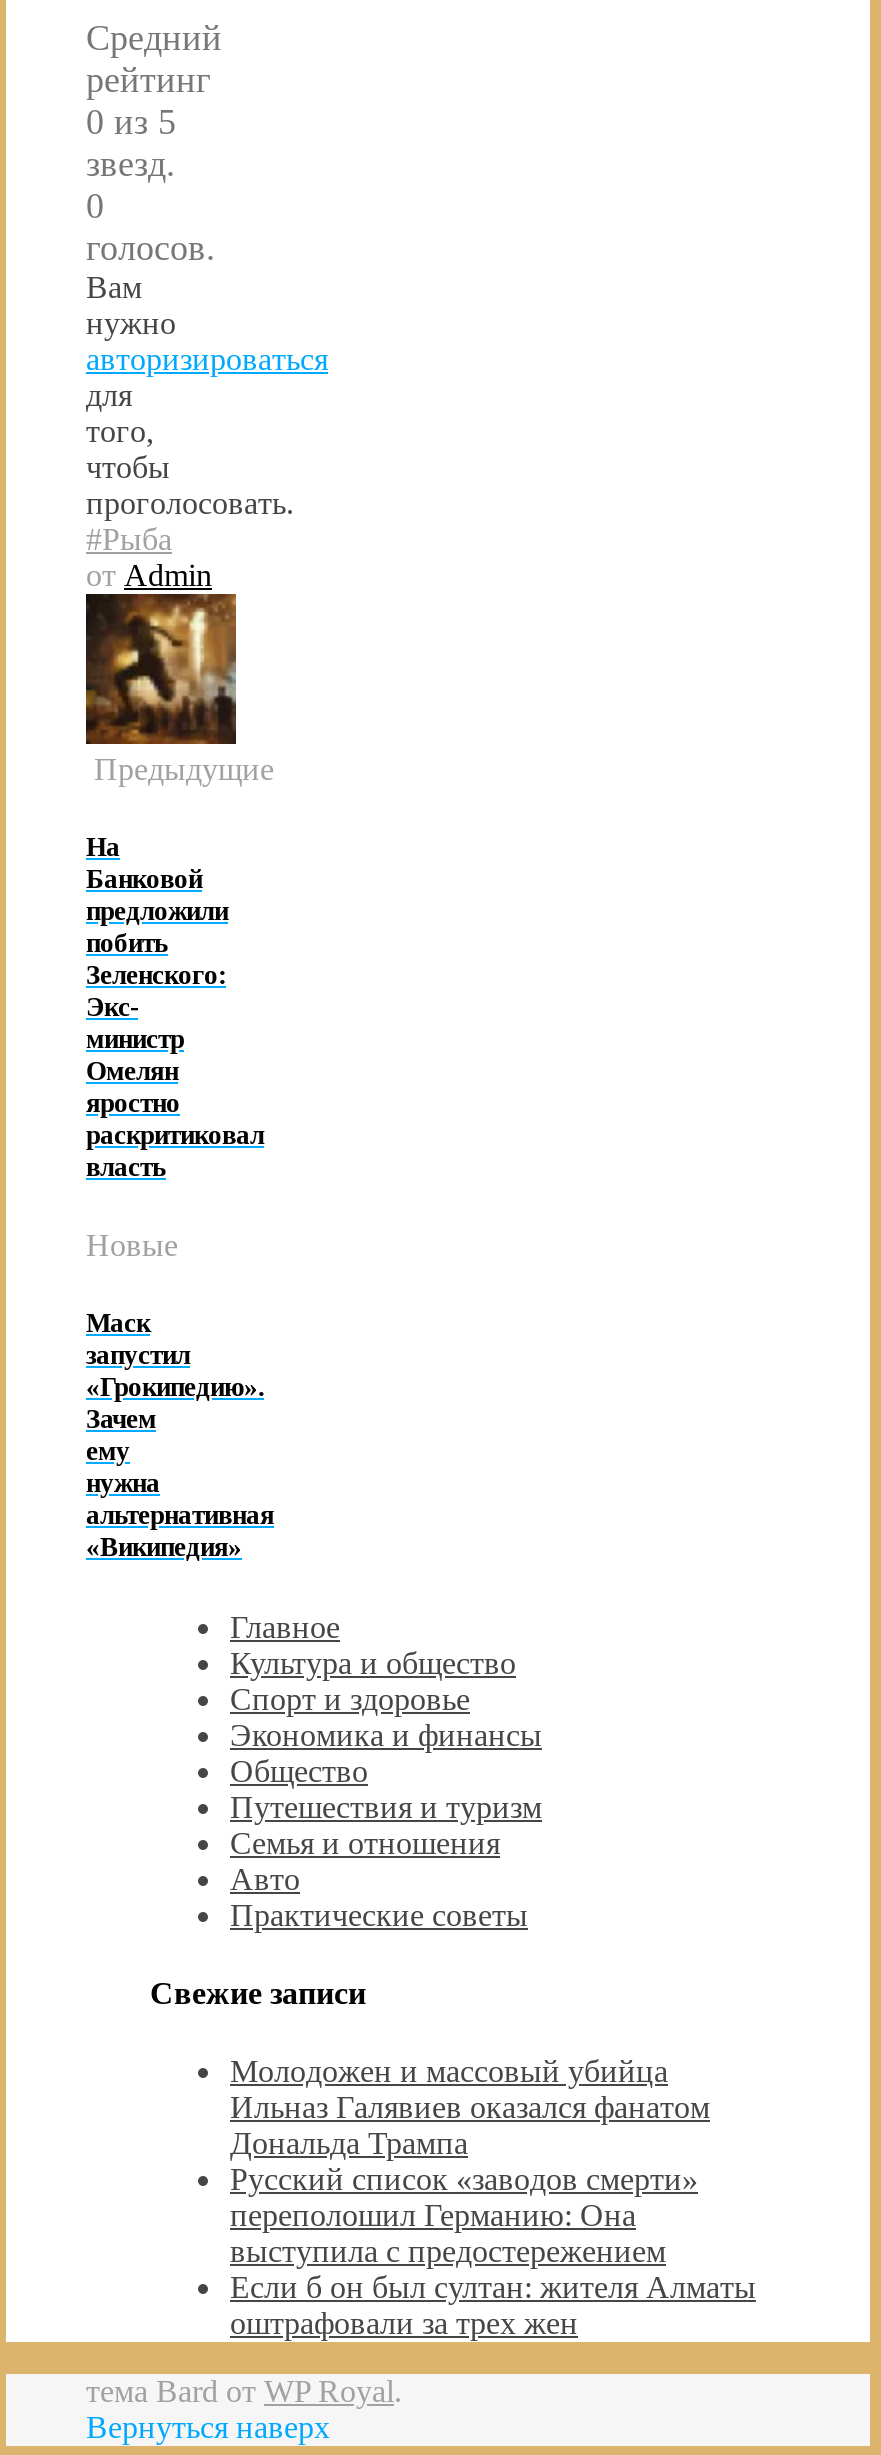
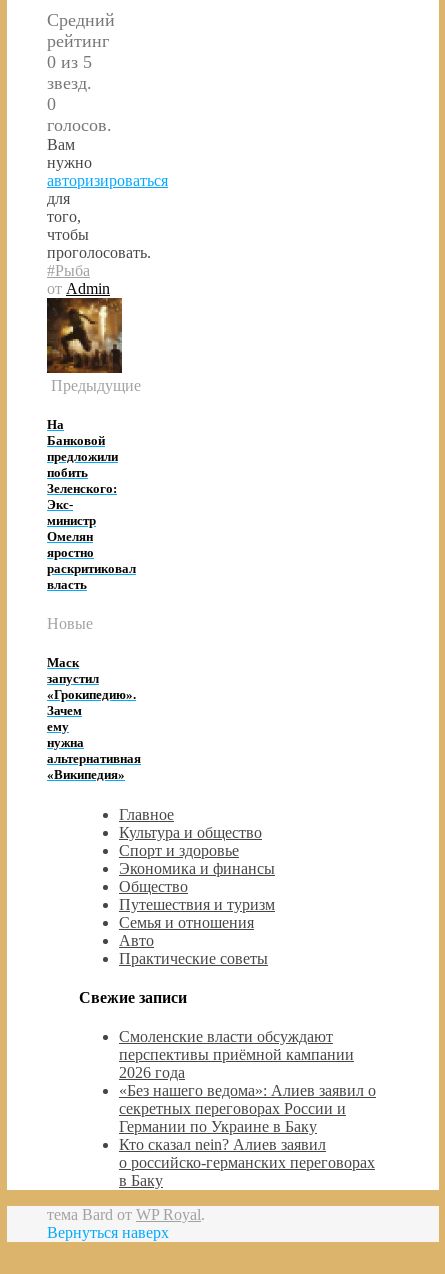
- Молодожен и массовый убийца
- Ильназ Галявиев оказался фанатом
- Дональда Трампа
- Русский список «заводов смерти»
- переполошил Германию: Она
- выступила с предостережением
- Если б он был султан: жителя Алматы
- оштрафовали за трех жен
+ Смоленские власти обсуждают
+ перспективы приёмной кампании
+ 2026 года
+ «Без нашего ведома»: Алиев заявил о
+ секретных переговорах России и
+ Германии по Украине в Баку
+ Кто сказал nein? Алиев заявил
+ о российско-германских переговорах
+ в Баку
